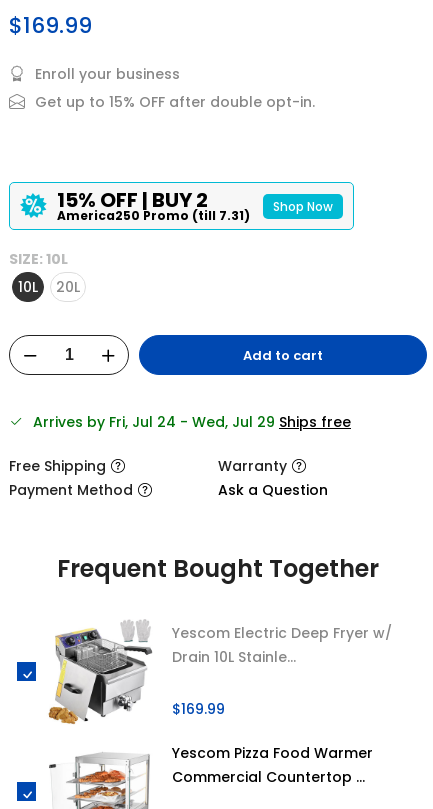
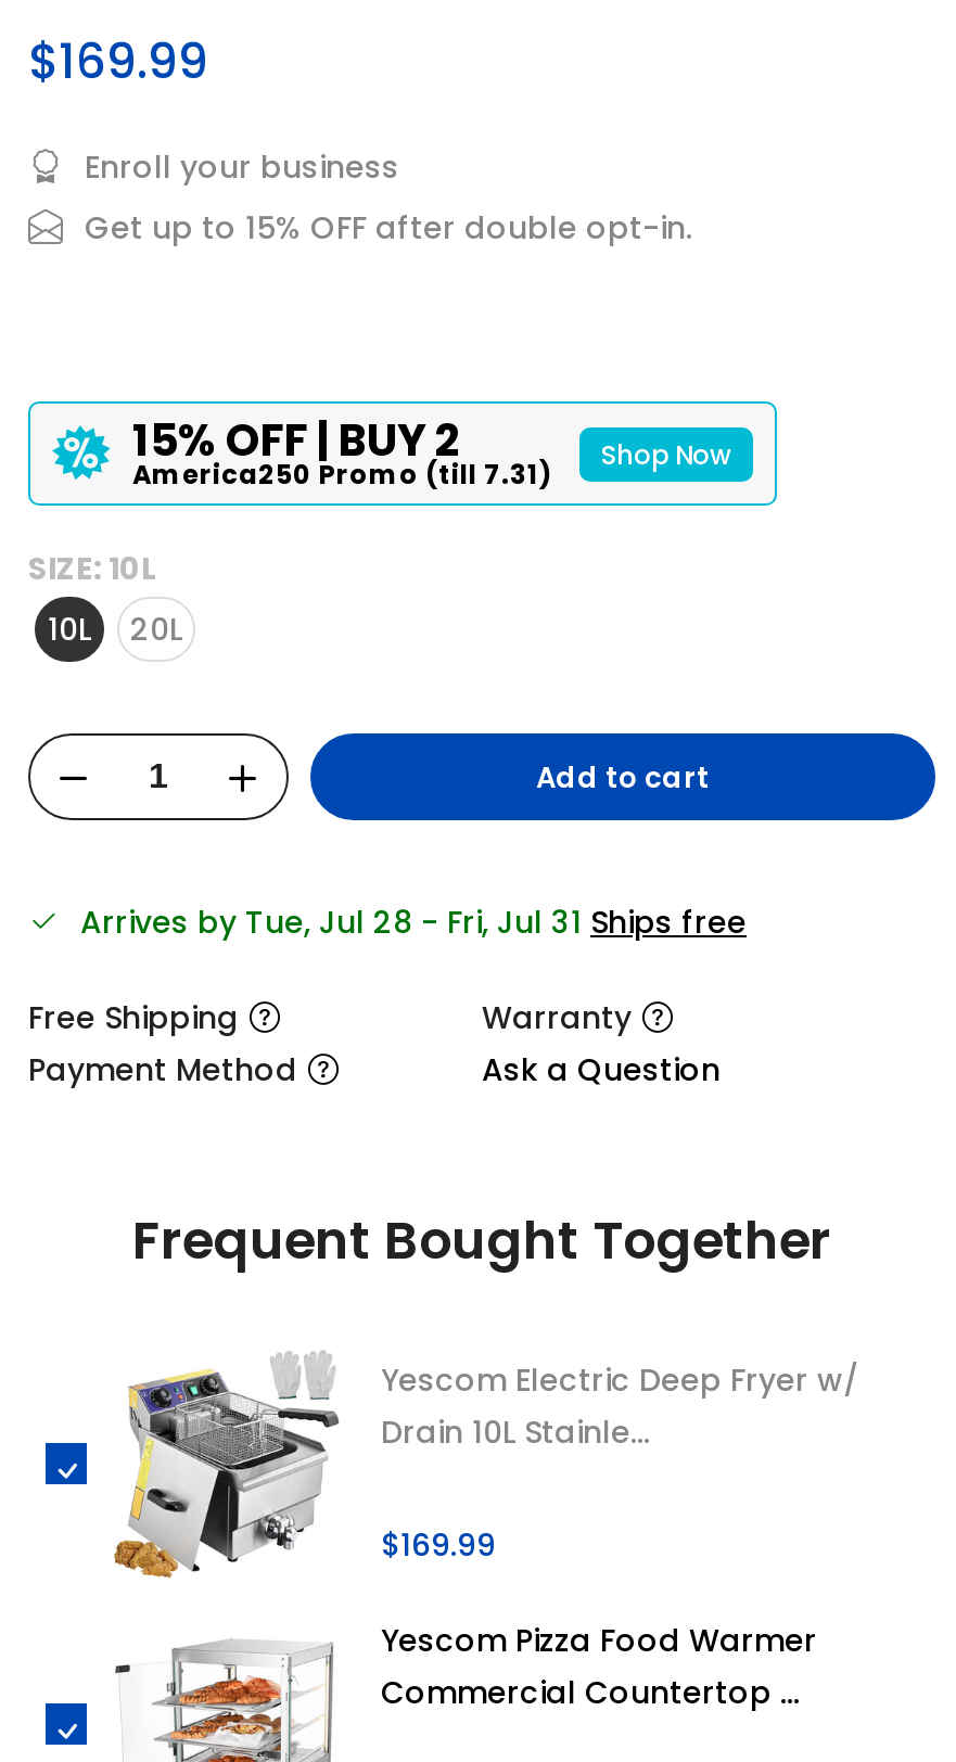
- Arrives by Fri, Jul 24 - Wed, Jul 29 Ships free
+ Arrives by Tue, Jul 28 - Fri, Jul 31 Ships free
